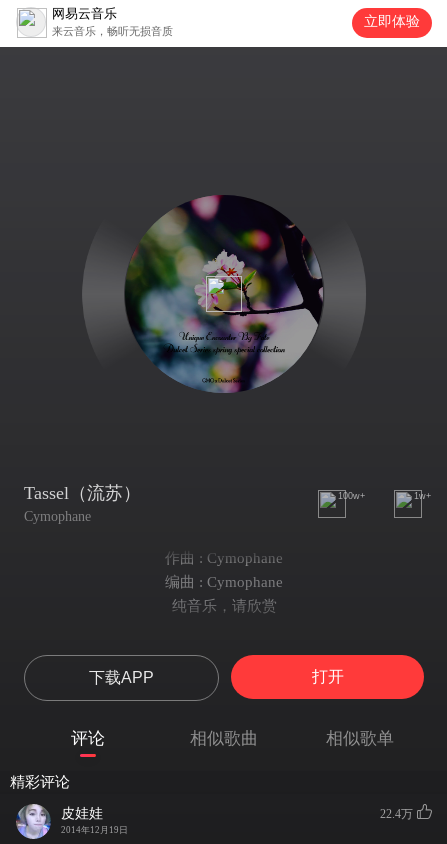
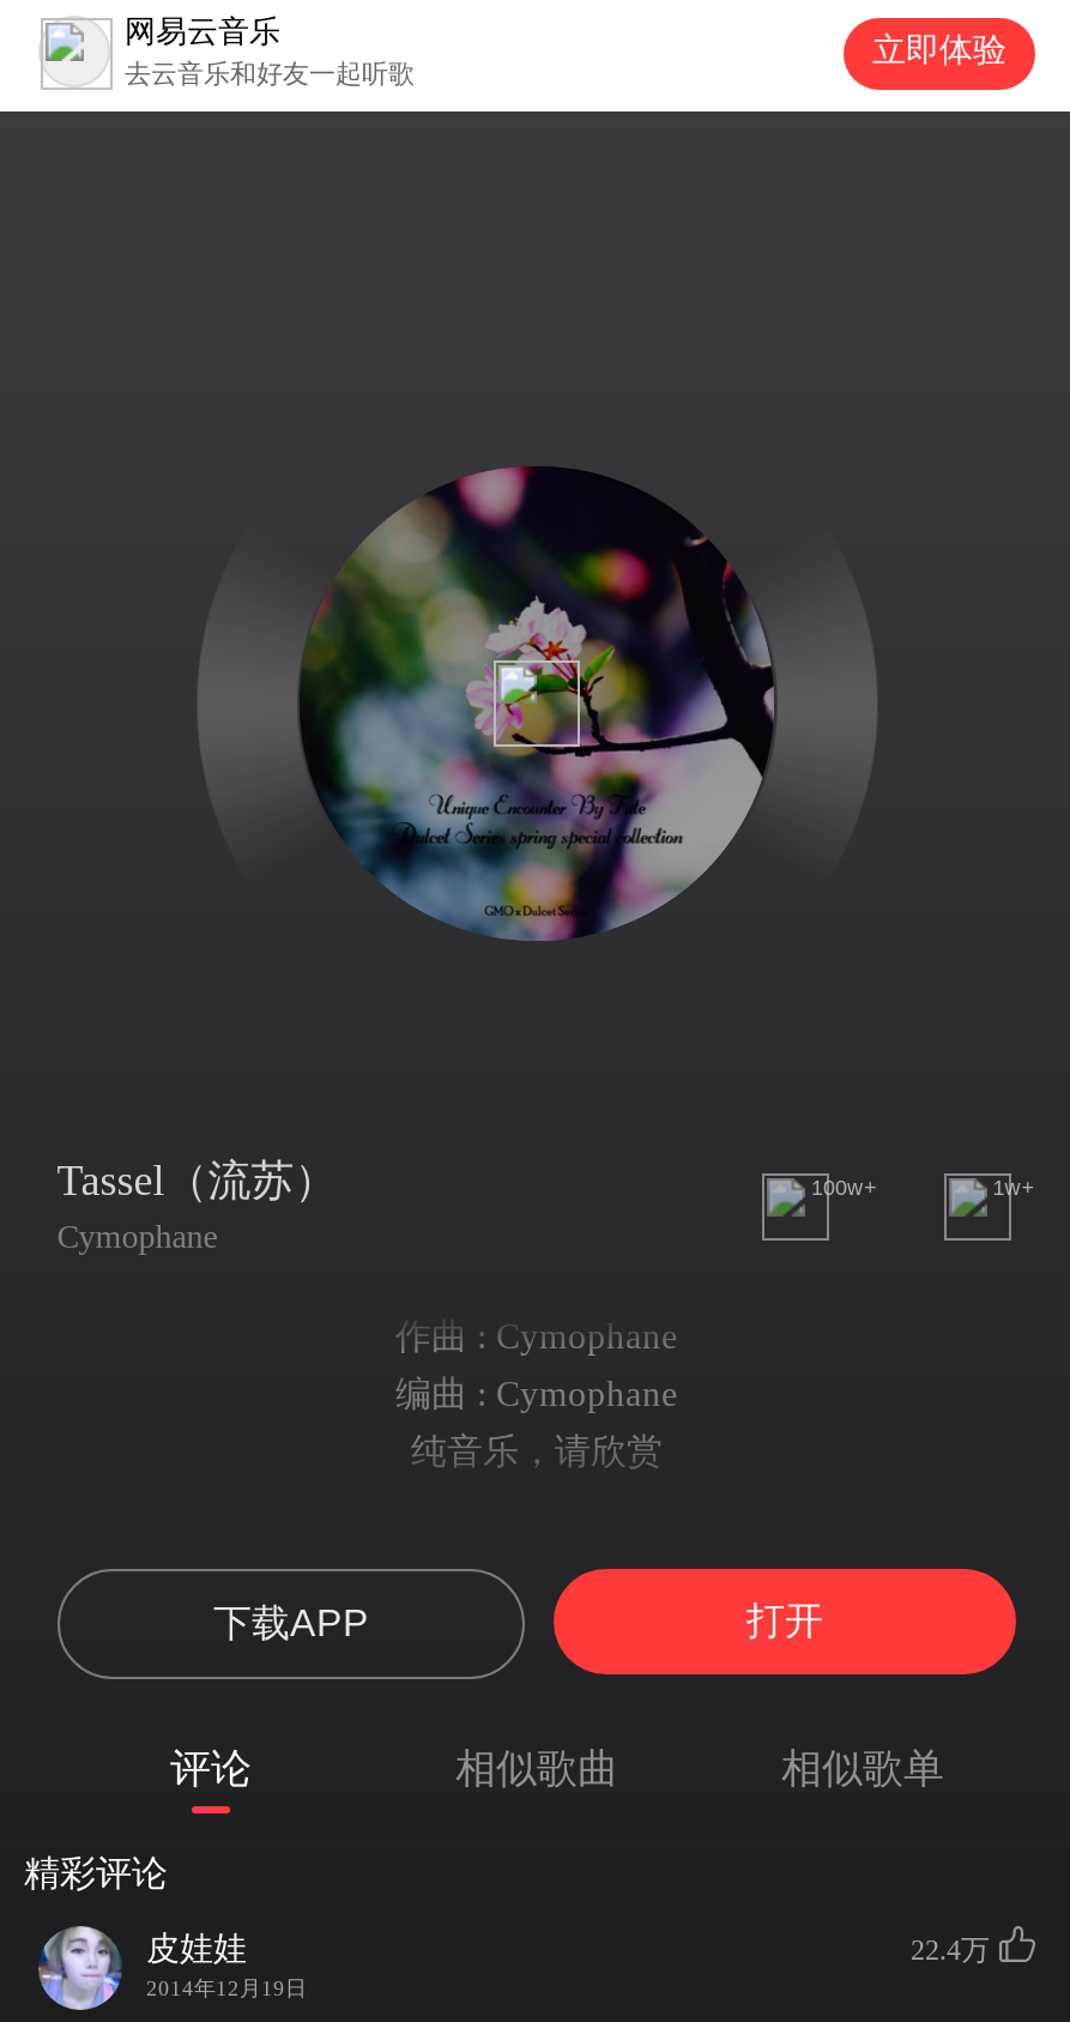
- 来云音乐，畅听无损音质
+ 去云音乐和好友一起听歌
